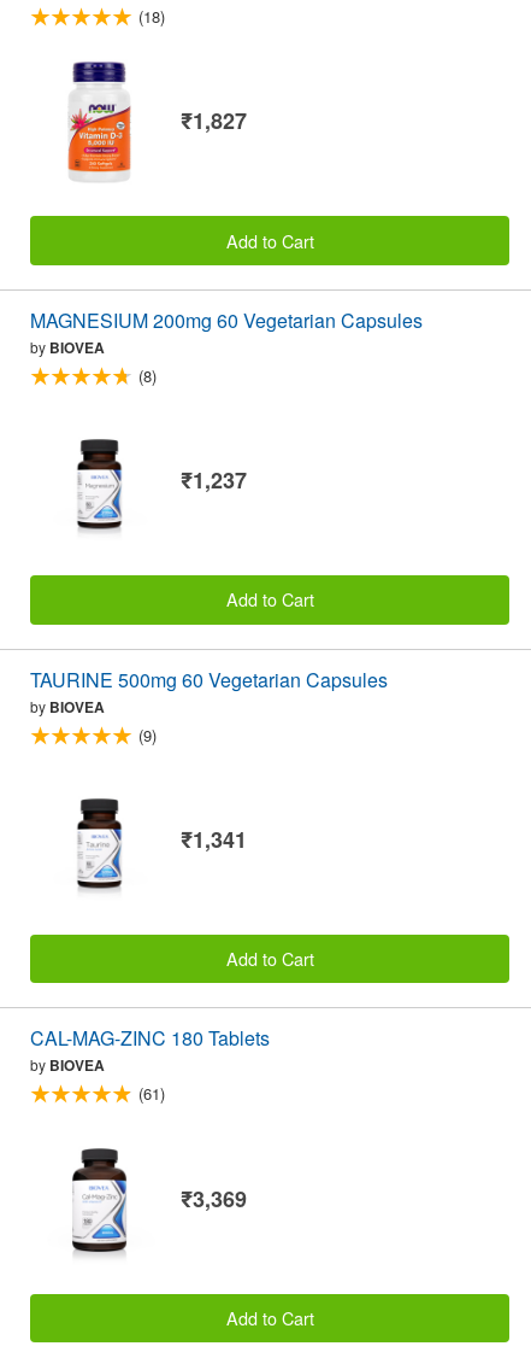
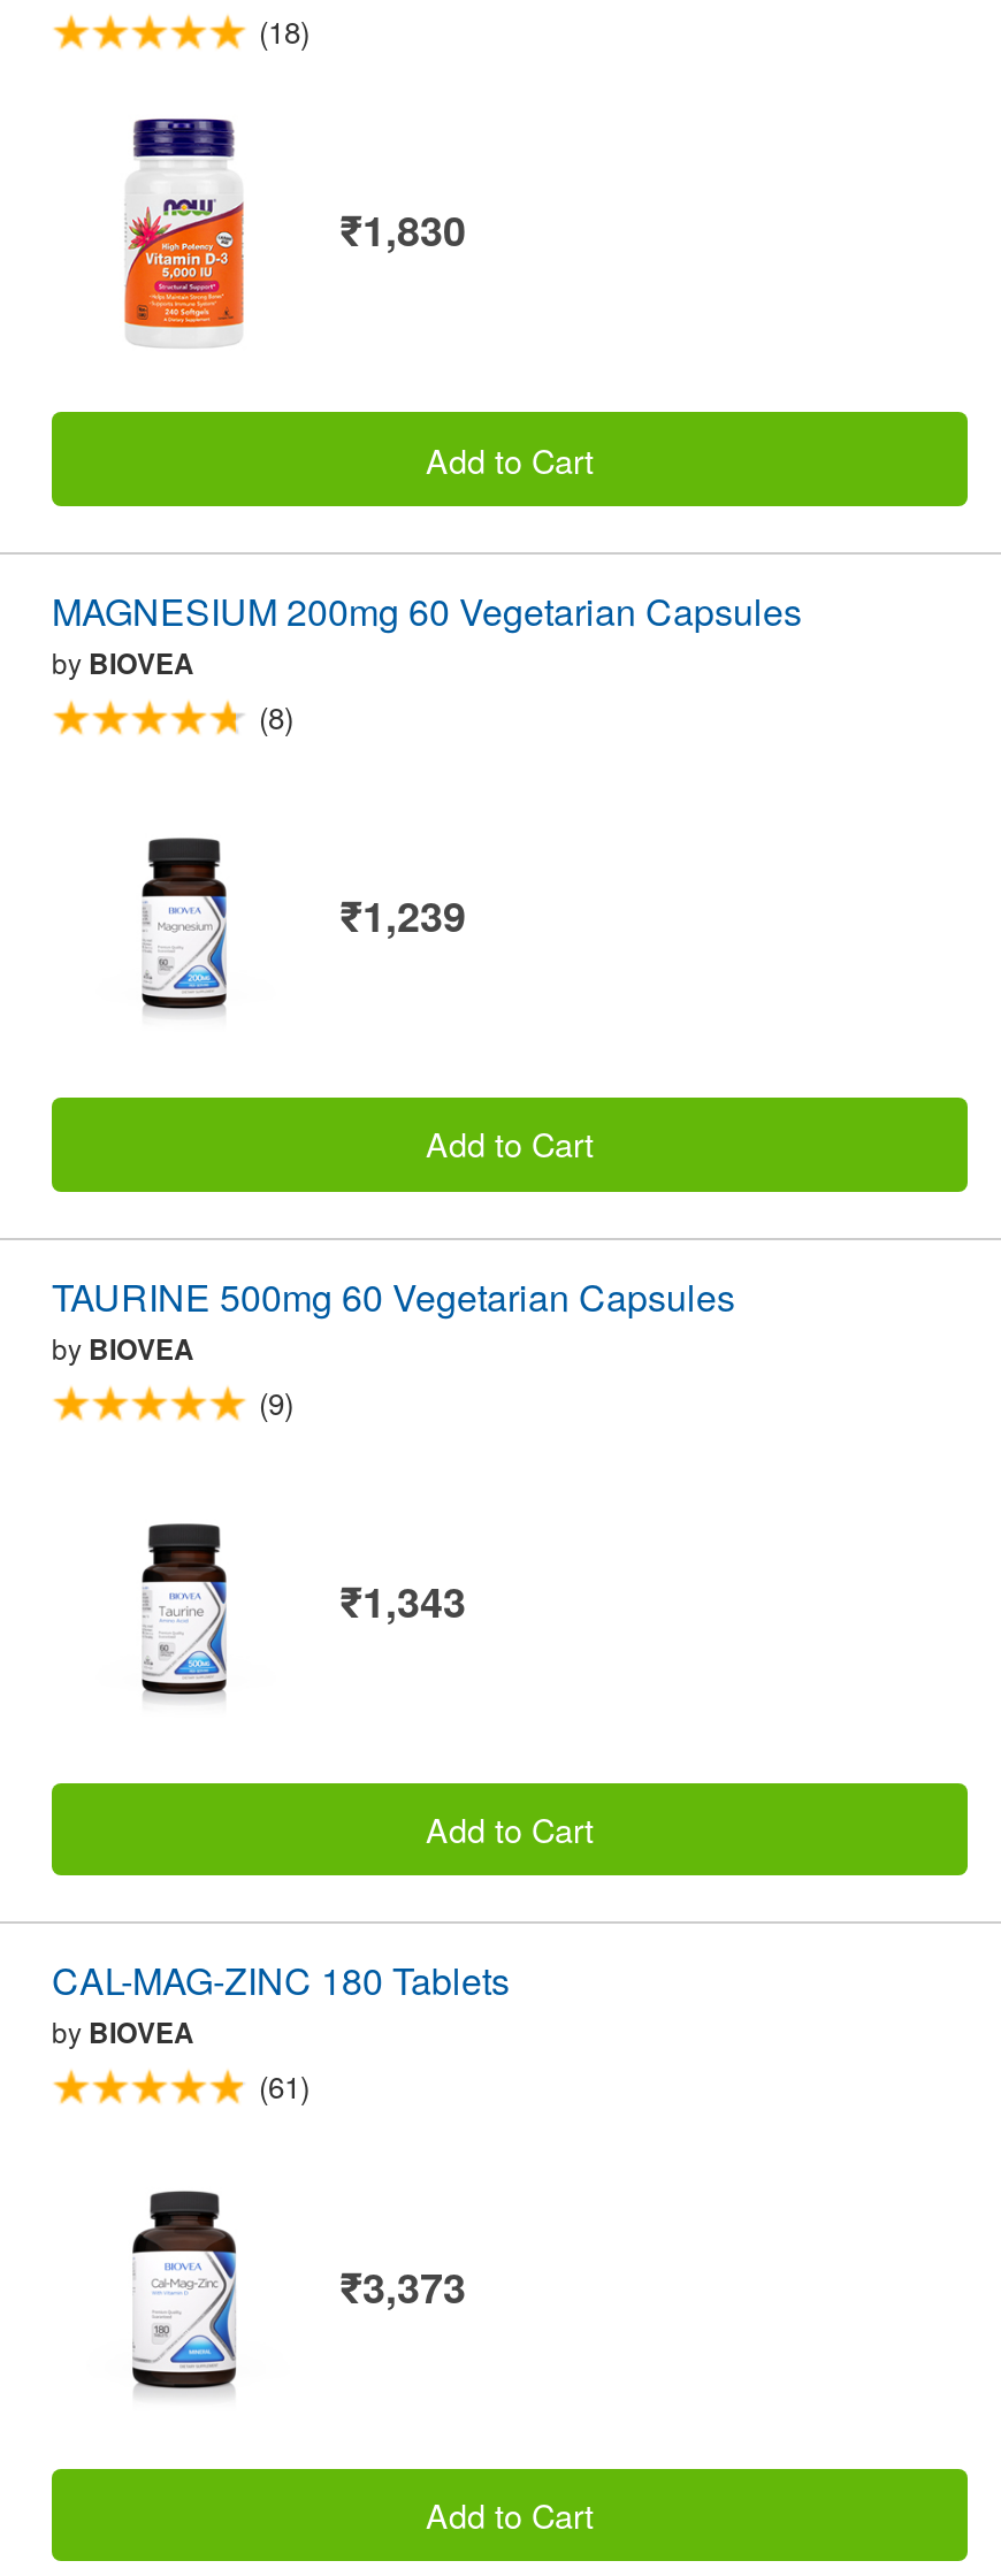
- ₹1,827
+ ₹1,830

- ₹1,237
+ ₹1,239

- ₹1,341
+ ₹1,343

- ₹3,369
+ ₹3,373
